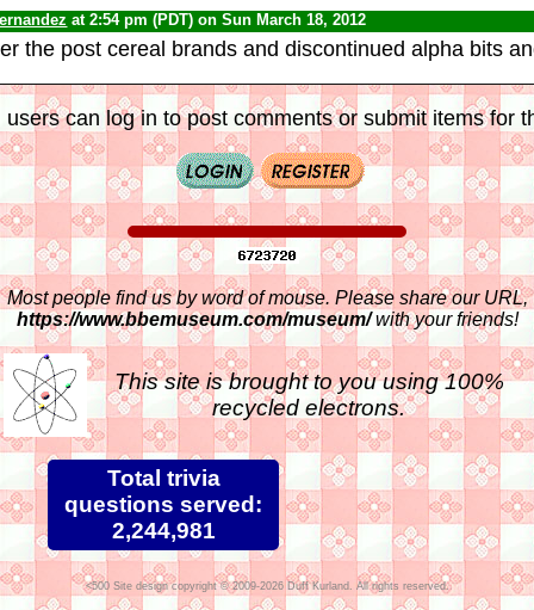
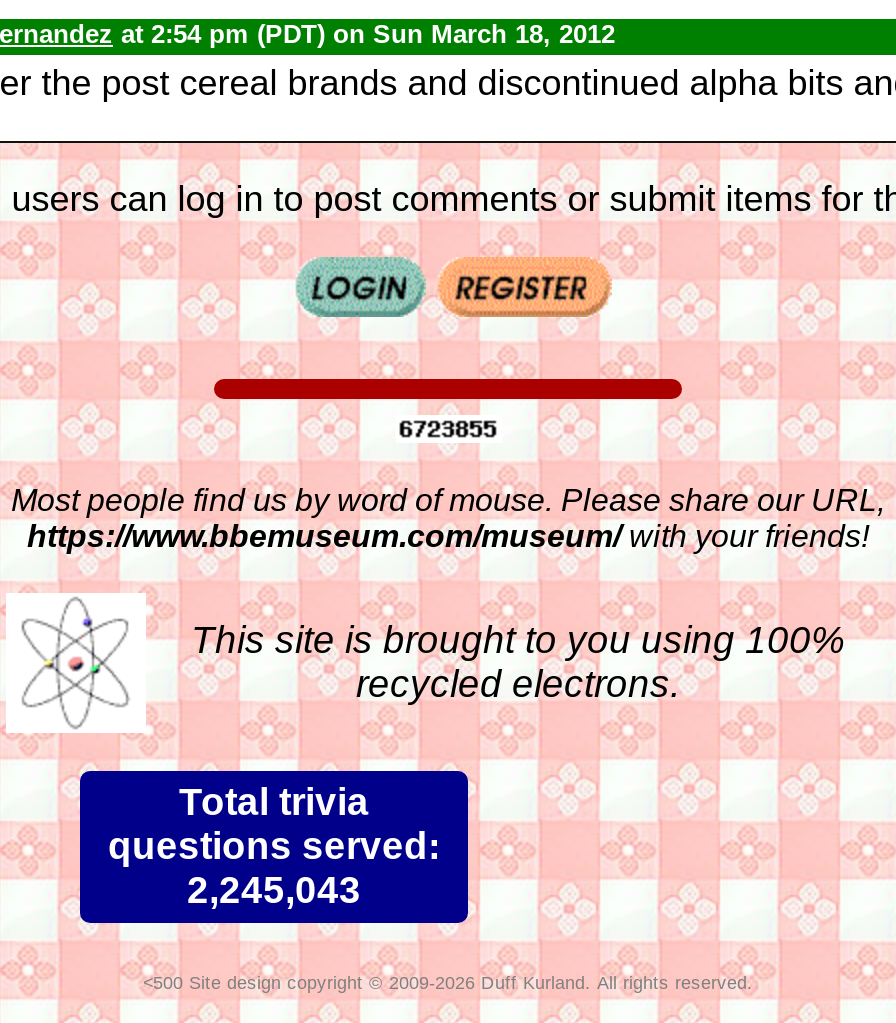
- 2,244,981
+ 2,245,043
